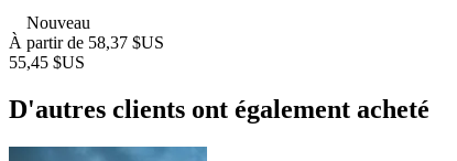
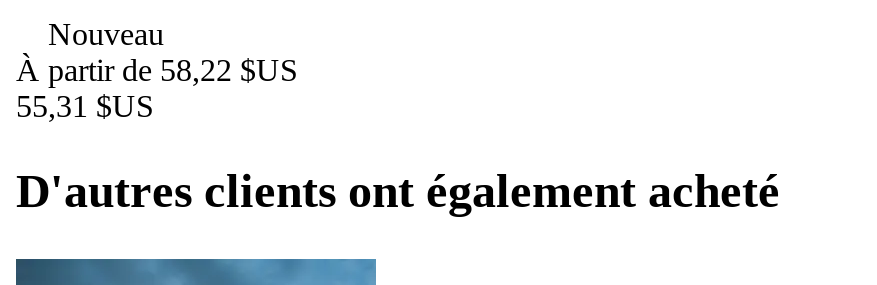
- À partir de 58,37 $US
+ À partir de 58,22 $US

- 55,45 $US
+ 55,31 $US
